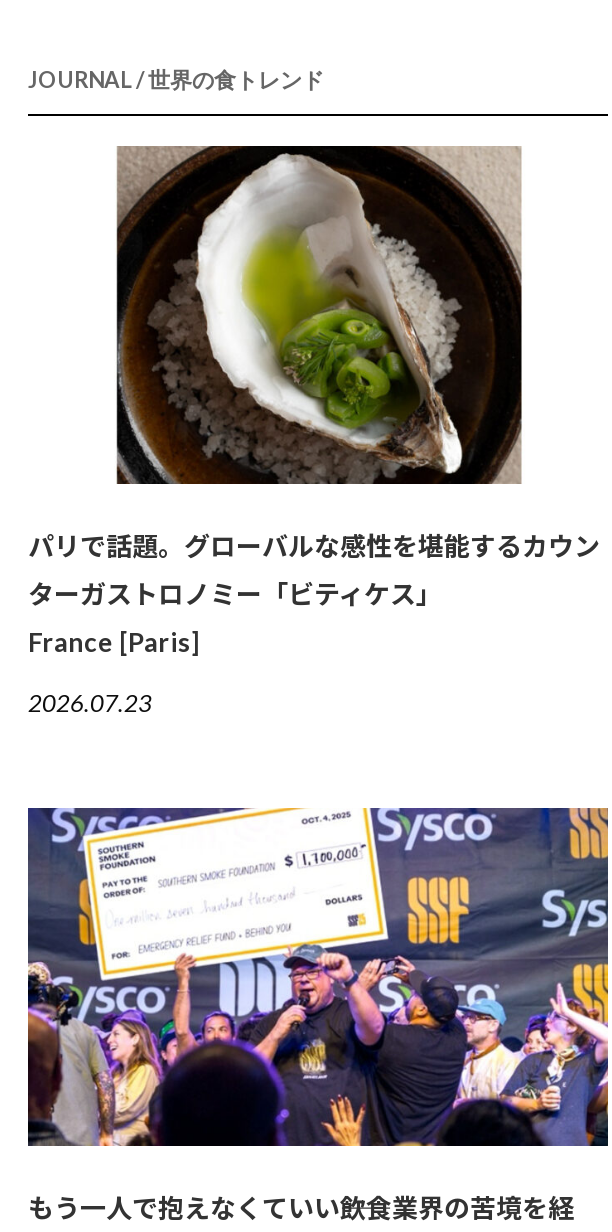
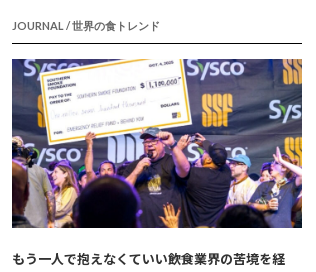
- [image]
- パリで話題。グローバルな感性を堪能するカウン
- ターガストロノミー「ビティケス」
- France [Paris]
- 2026.07.23
